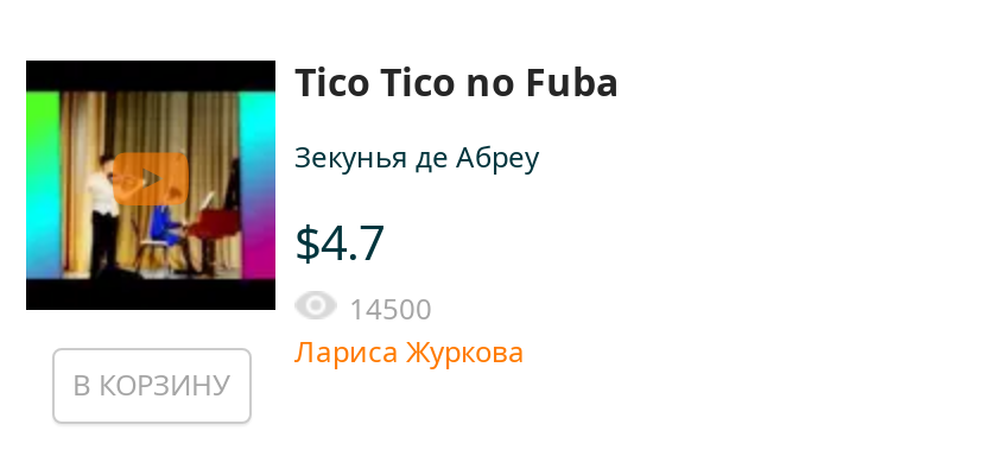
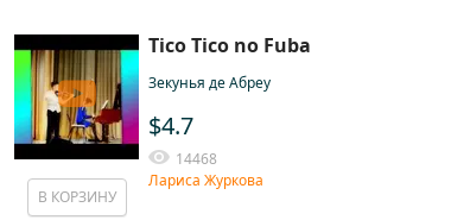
- 14500
+ 14468
